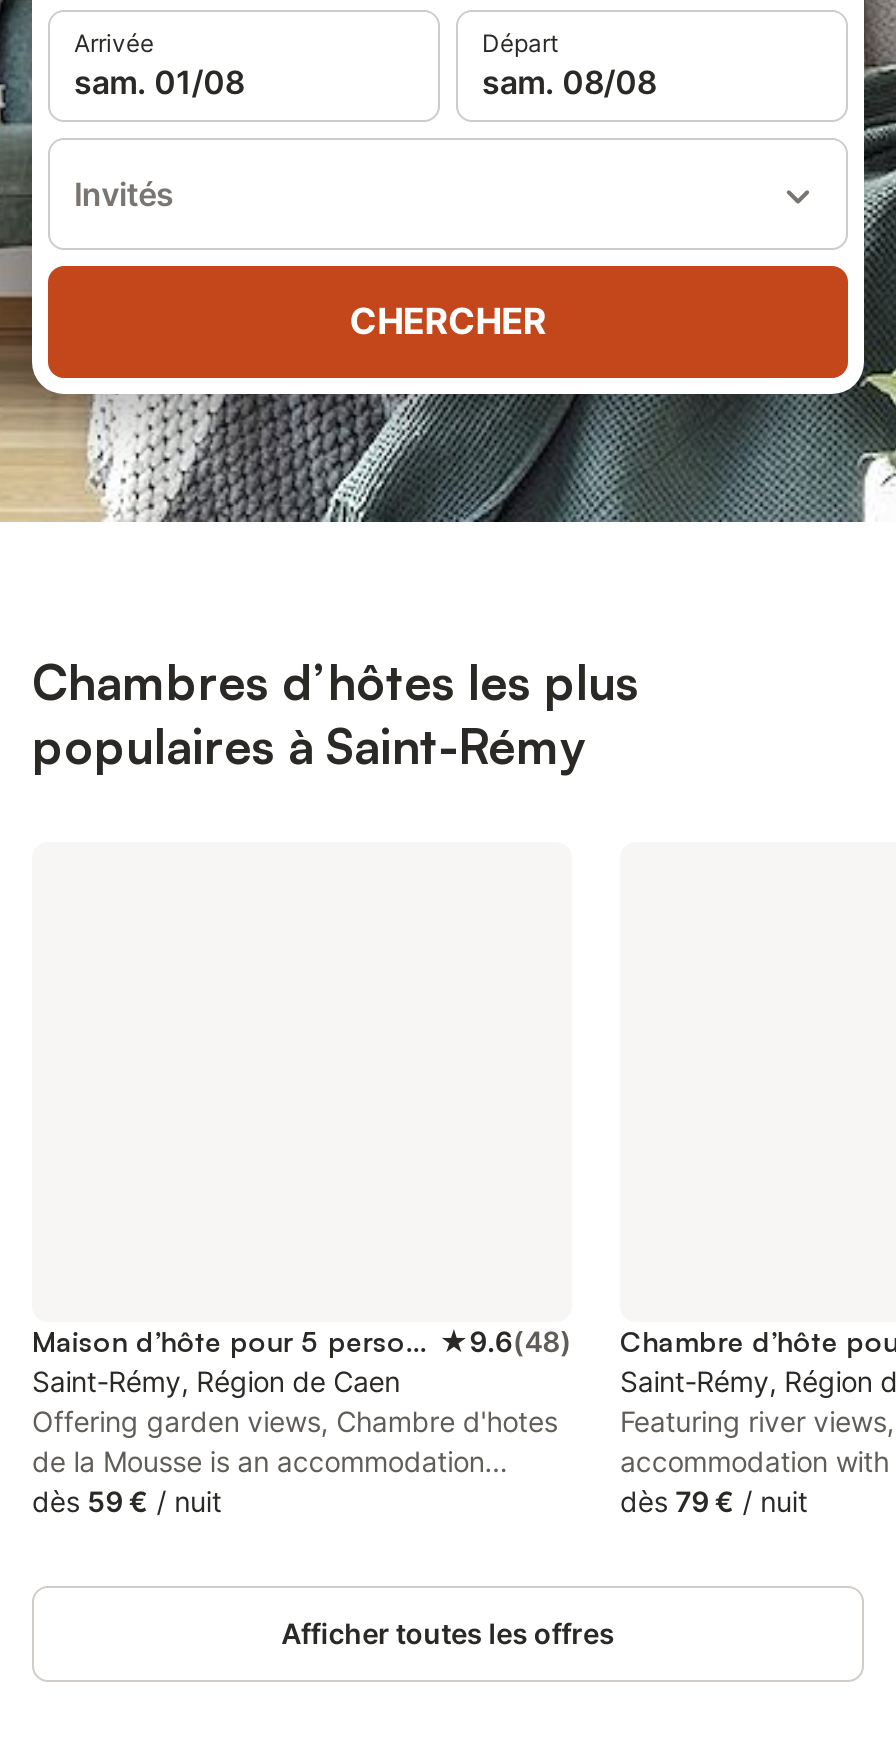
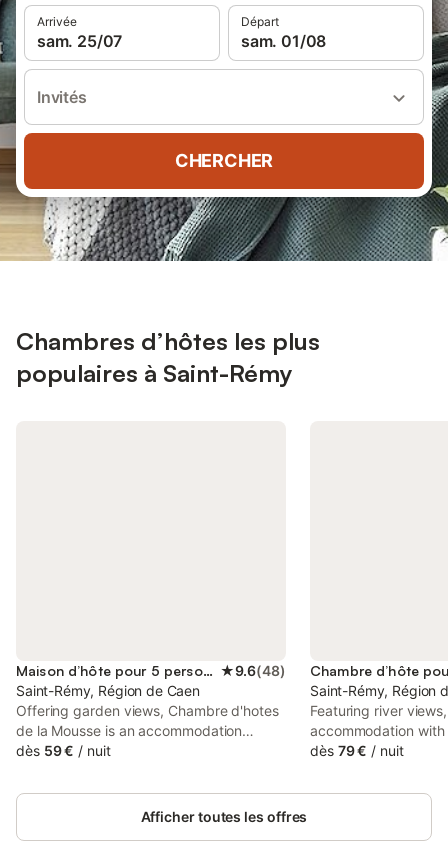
- sam. 01/08
+ sam. 25/07

- sam. 08/08
+ sam. 01/08
